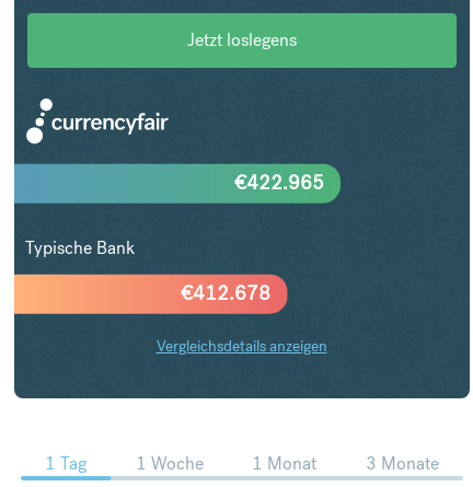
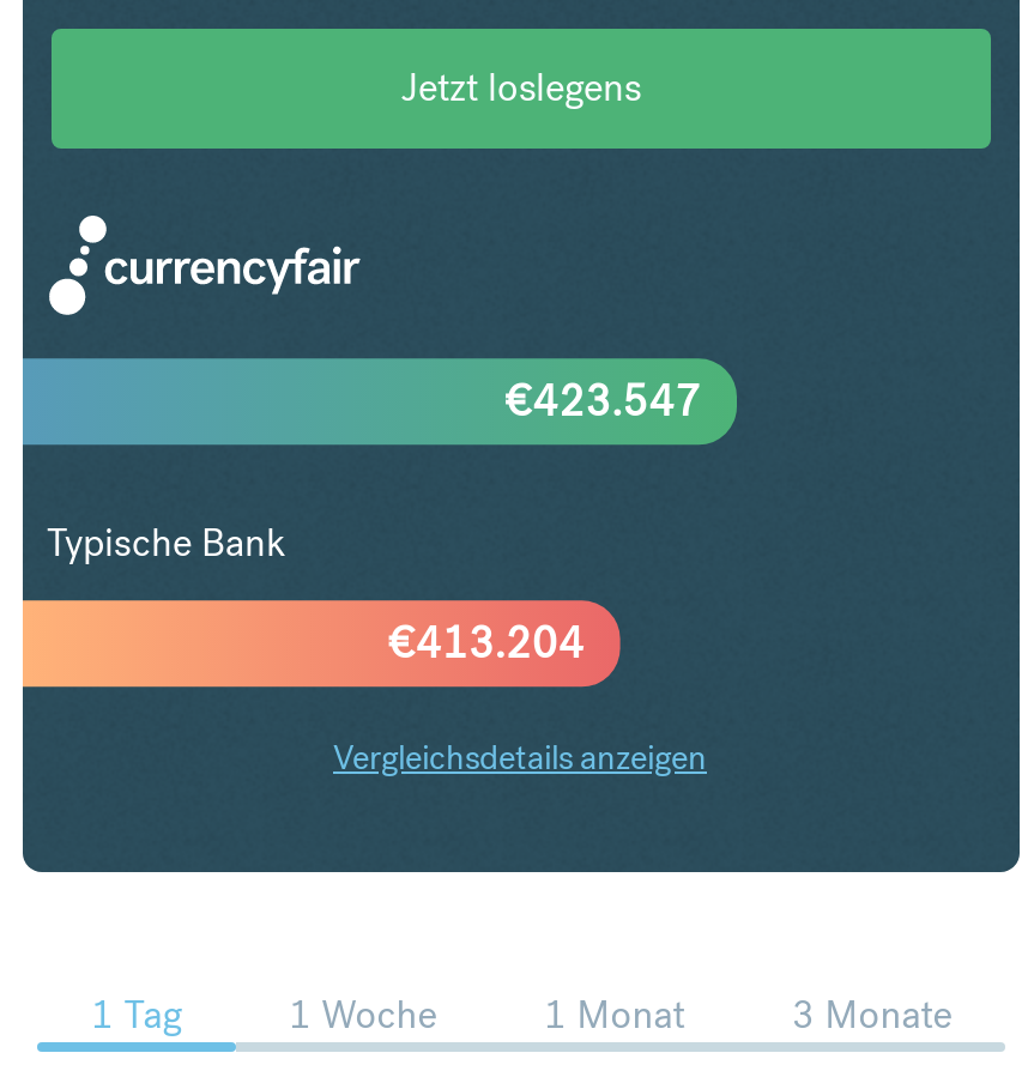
- €422.965
+ €423.547

- €412.678
+ €413.204
